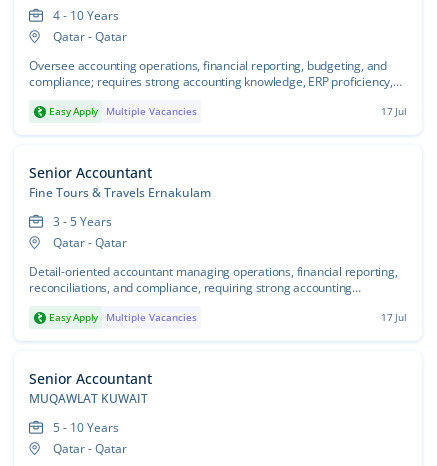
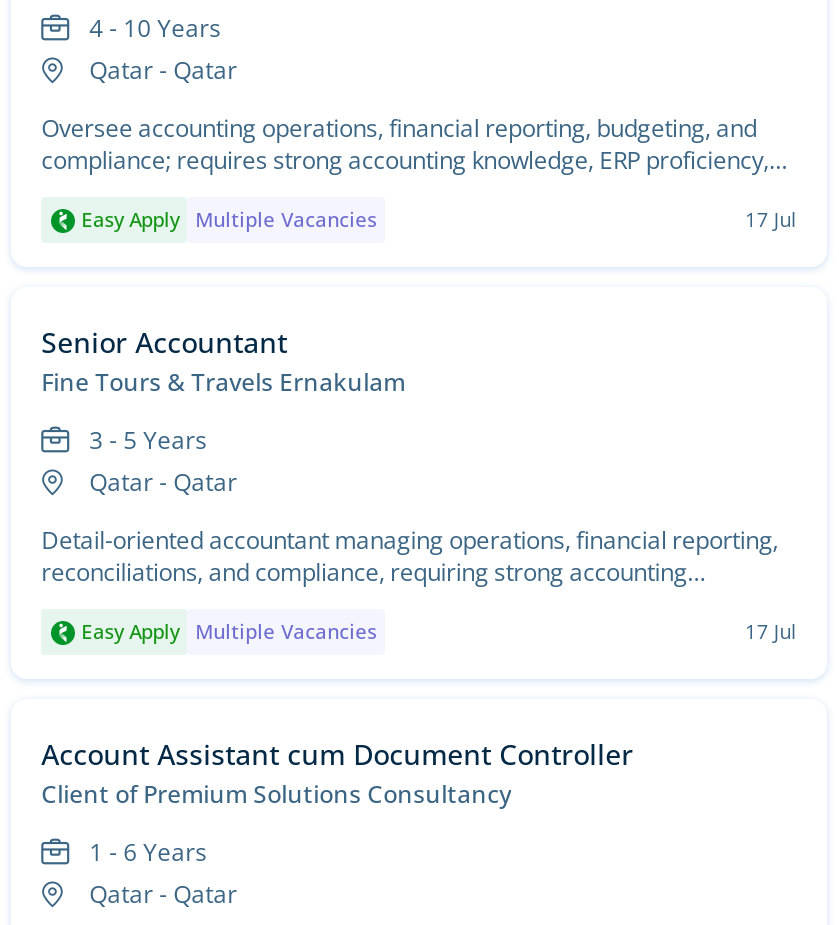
- Senior Accountant
- MUQAWLAT KUWAIT
+ Account Assistant cum Document Controller
+ Client of Premium Solutions Consultancy

- 5 - 10 Years
+ 1 - 6 Years
